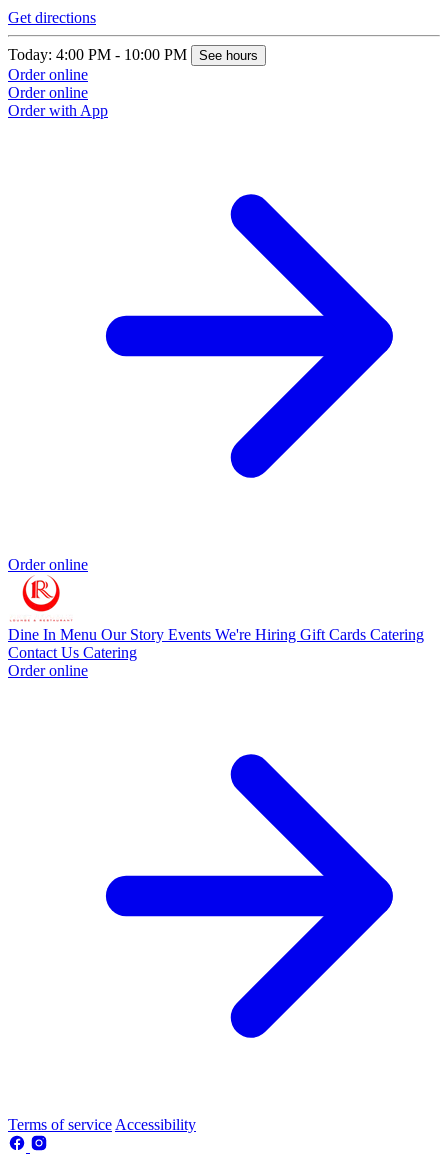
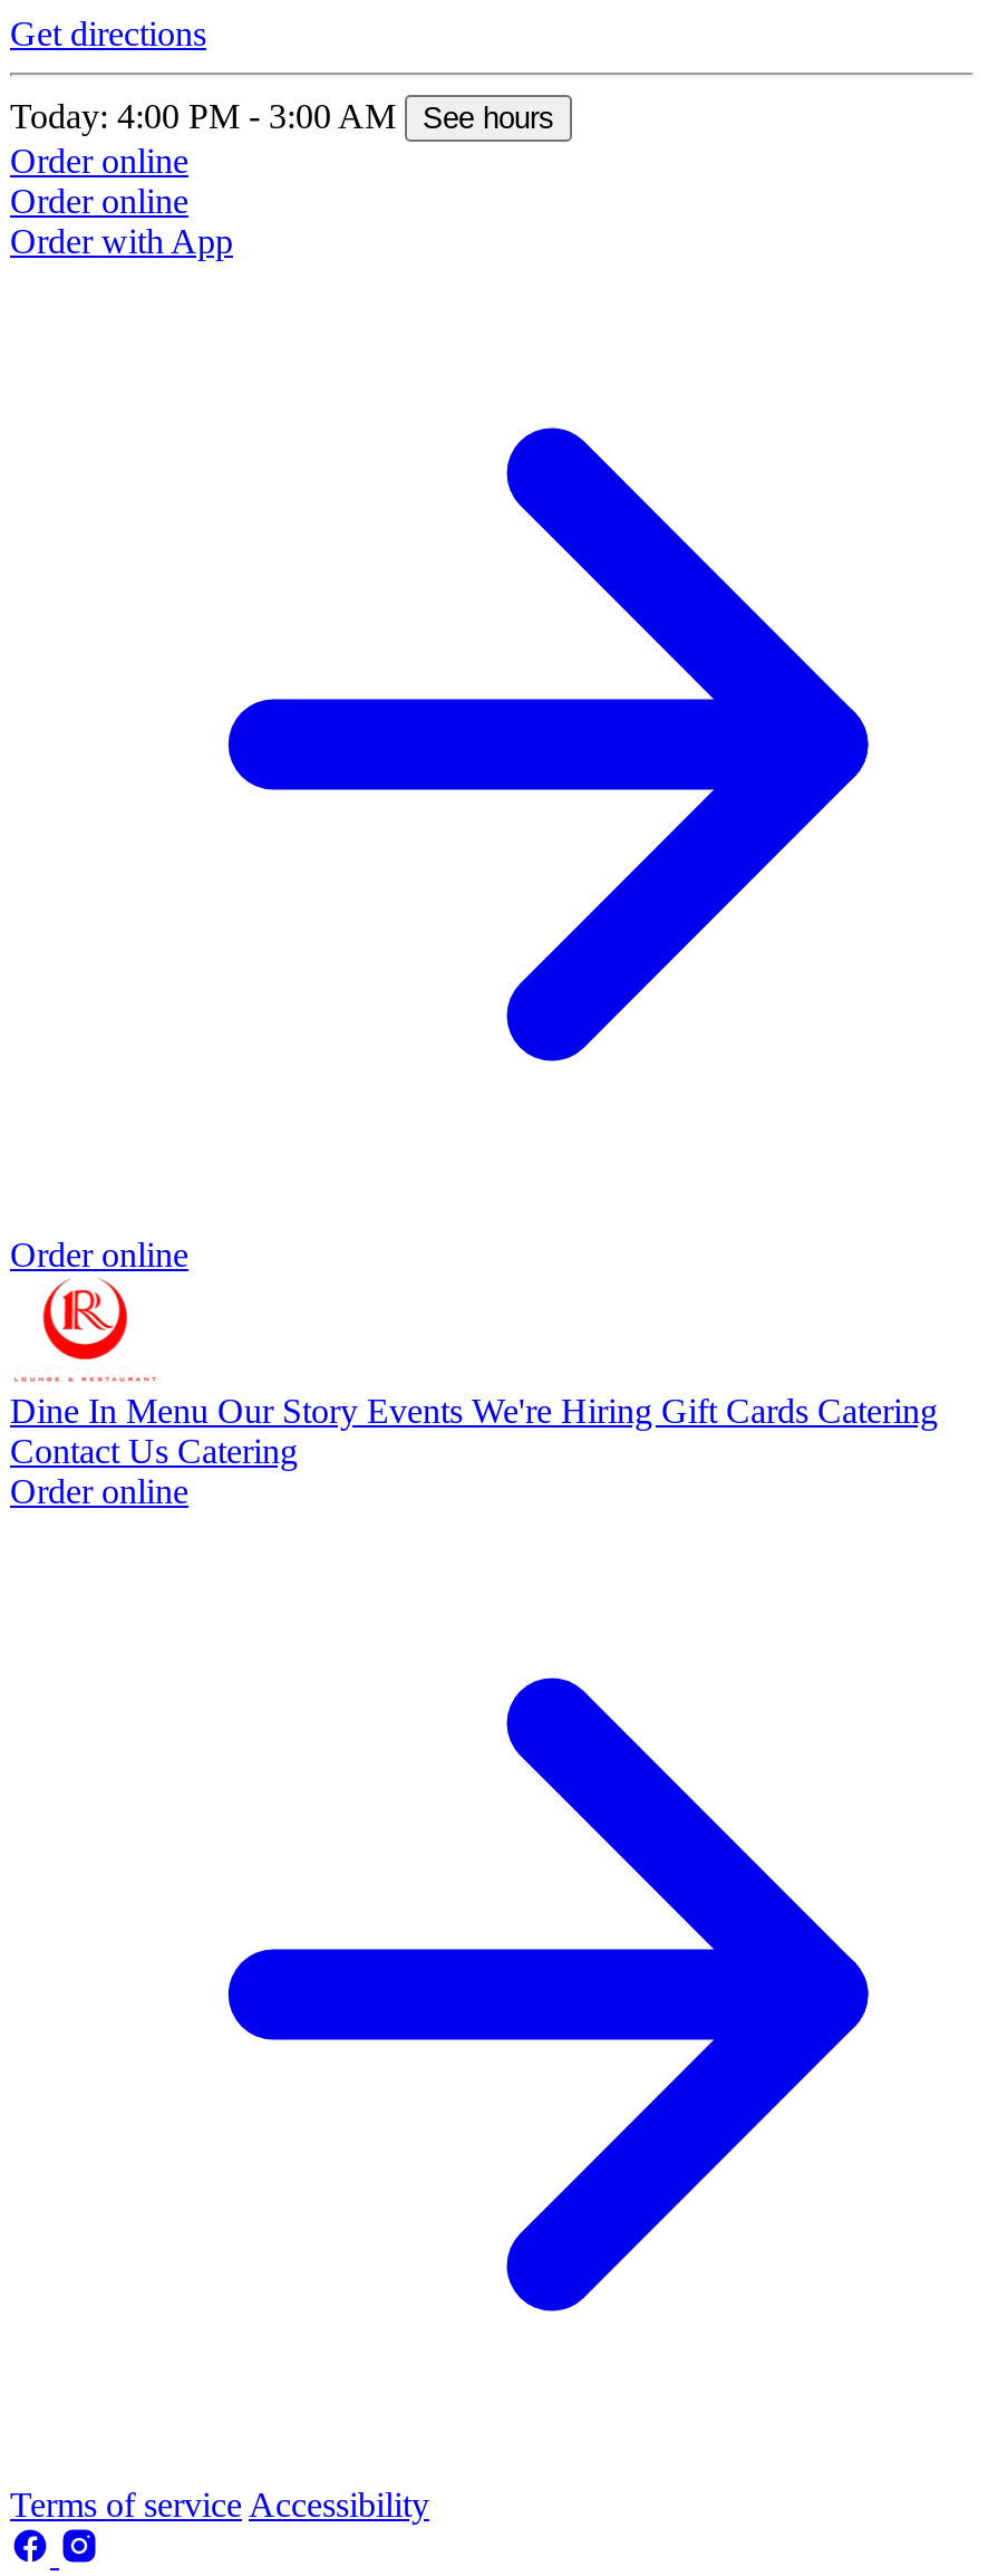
- Today: 4:00 PM - 10:00 PM See hours
+ Today: 4:00 PM - 3:00 AM See hours
